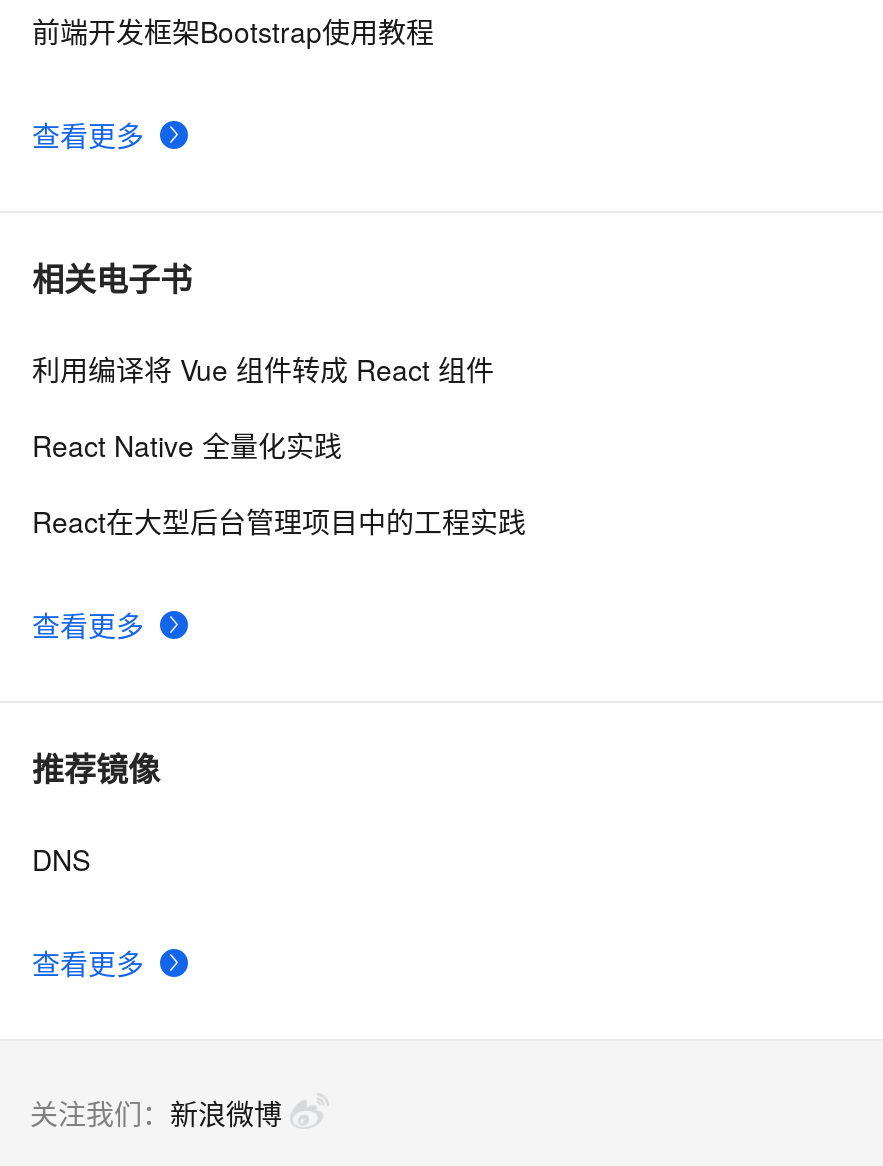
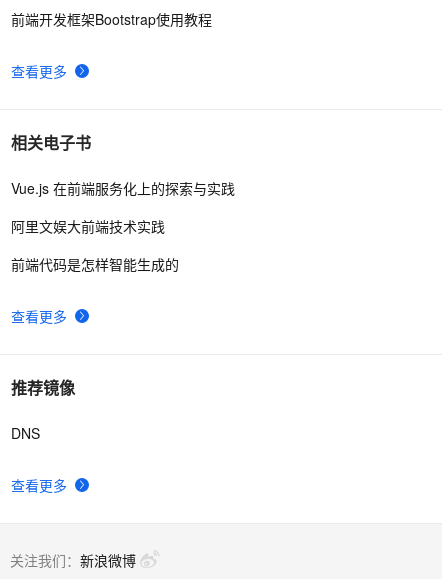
- 利用编译将 Vue 组件转成 React 组件
+ Vue.js 在前端服务化上的探索与实践

- React Native 全量化实践
+ 阿里文娱大前端技术实践

- React在大型后台管理项目中的工程实践
+ 前端代码是怎样智能生成的
